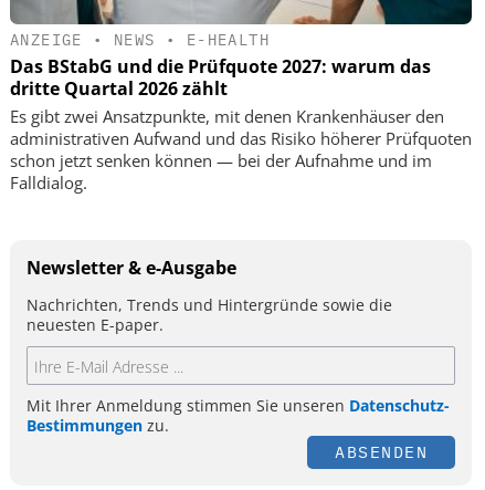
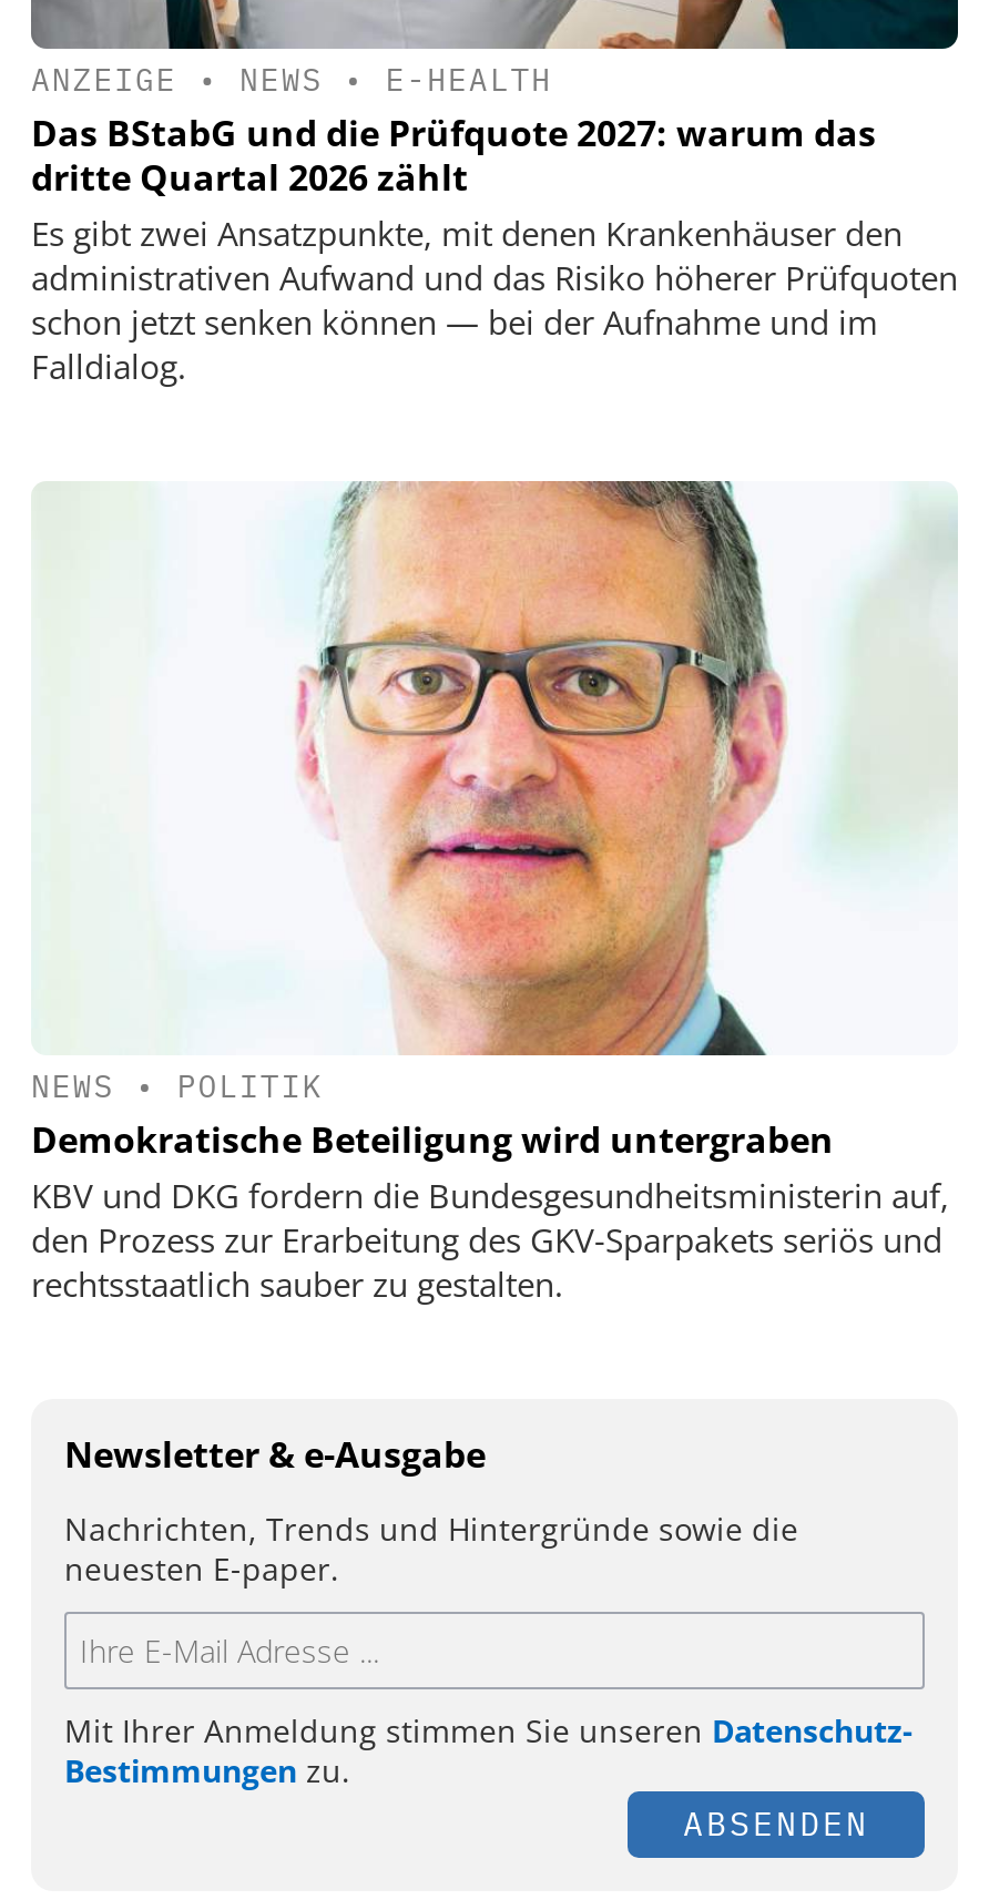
+ [image]
+ NEWS • POLITIK
+ Demokratische Beteiligung wird untergraben
+ KBV und DKG fordern die Bundesgesundheitsministerin auf,
+ den Prozess zur Erarbeitung des GKV-Sparpakets seriös und
+ rechtsstaatlich sauber zu gestalten.
